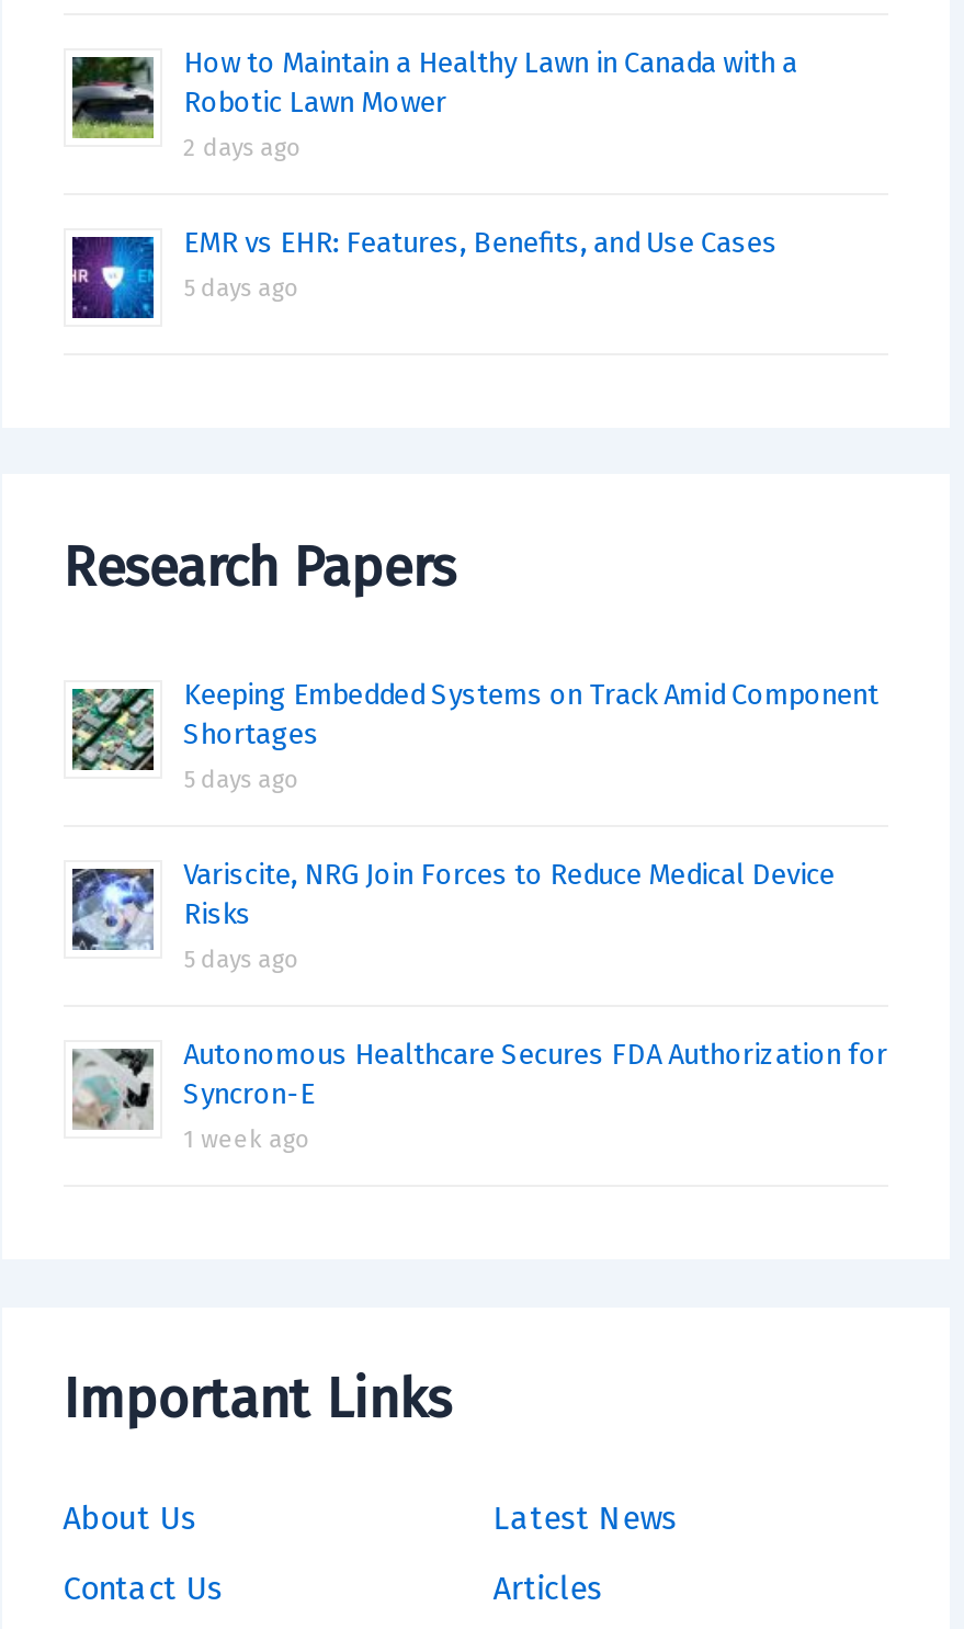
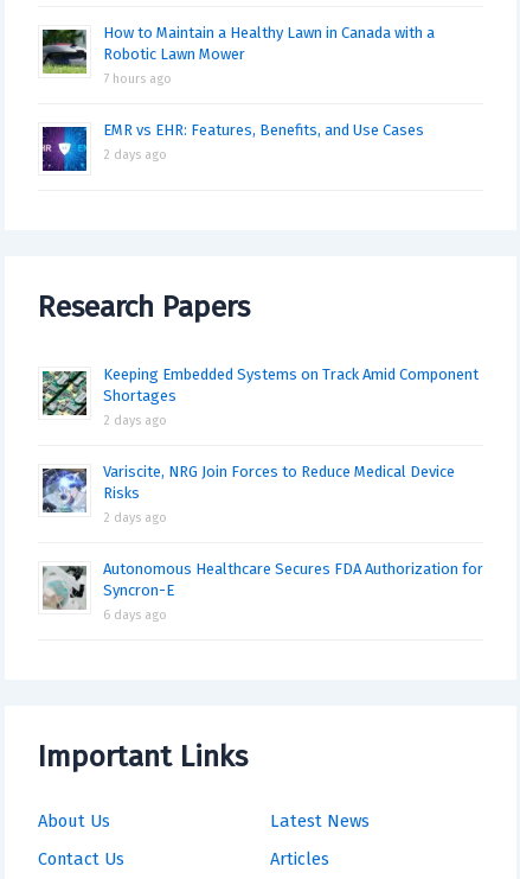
- 2 days ago
+ 7 hours ago

- 5 days ago
+ 2 days ago

- 5 days ago
+ 2 days ago

- 5 days ago
+ 2 days ago

- 1 week ago
+ 6 days ago
